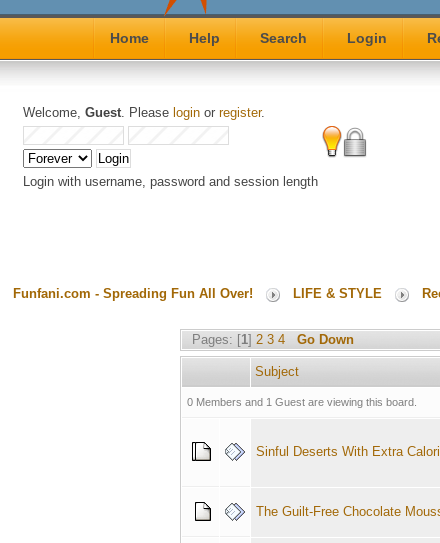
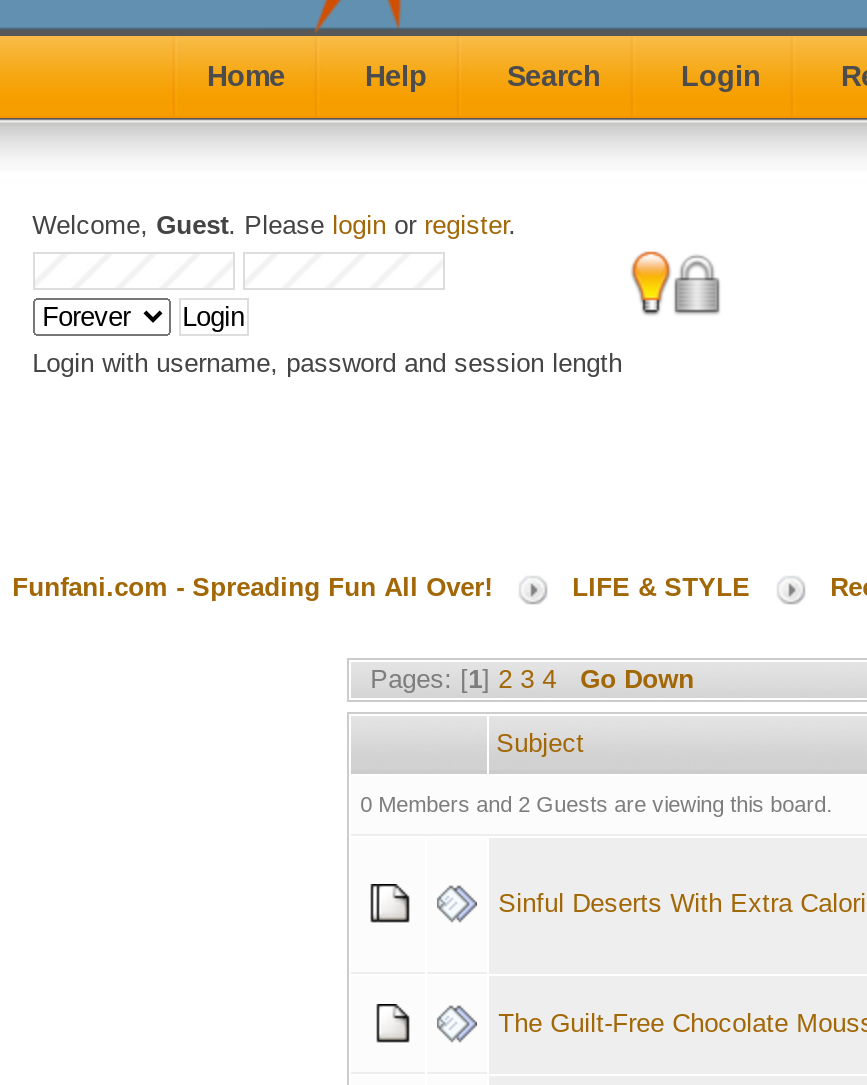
- 0 Members and 1 Guest are viewing this board.
+ 0 Members and 2 Guests are viewing this board.
